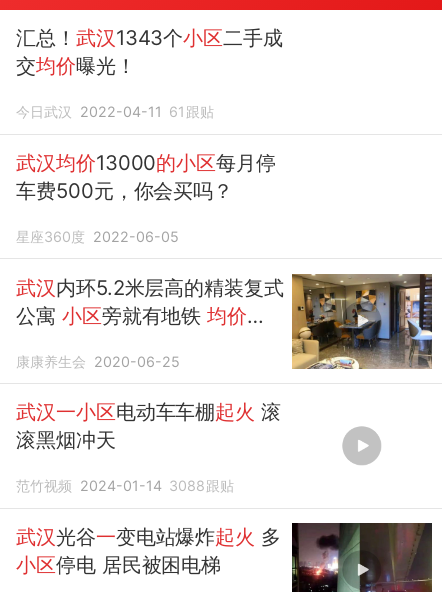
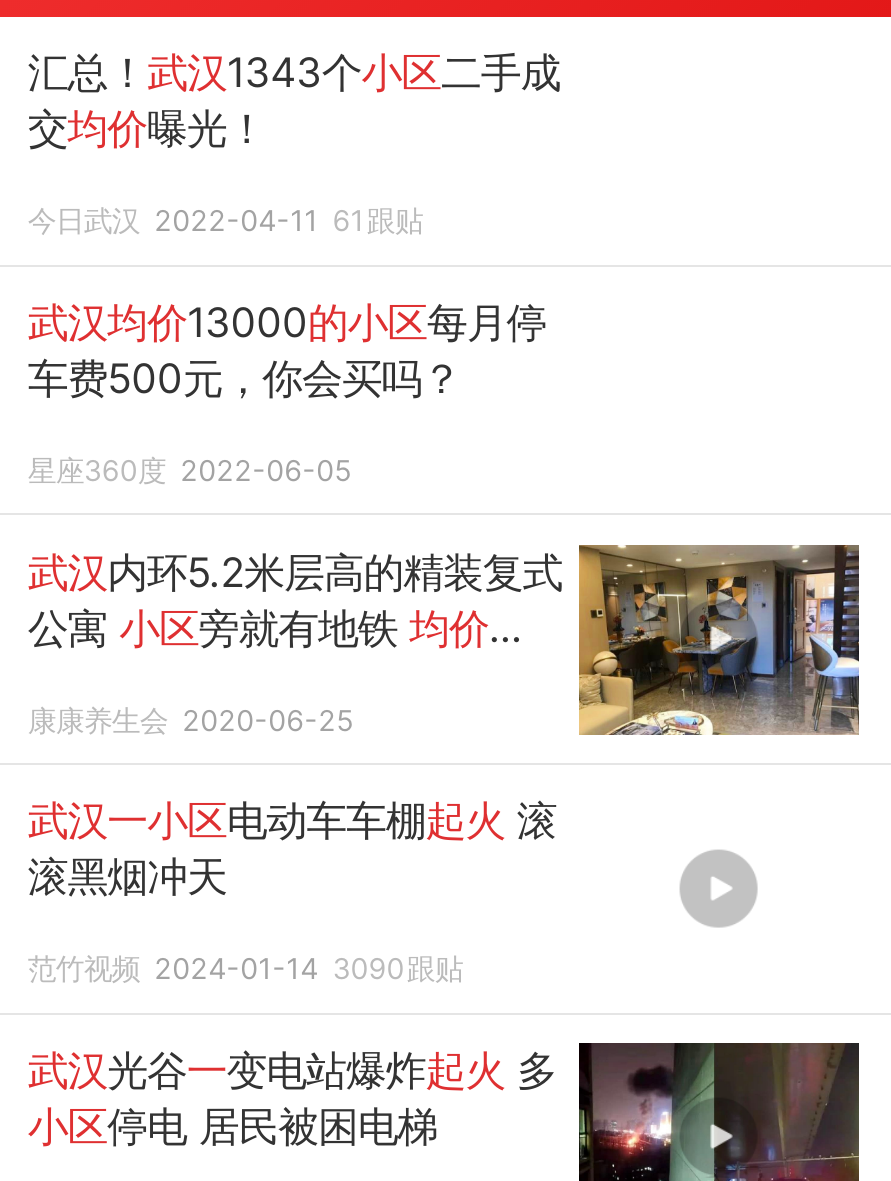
- 范竹视频 2024-01-14 3088 跟贴
+ 范竹视频 2024-01-14 3090 跟贴
